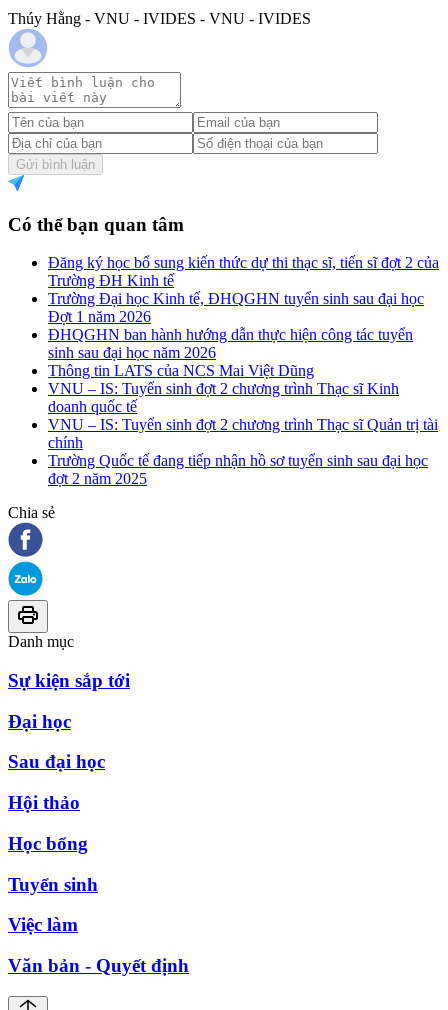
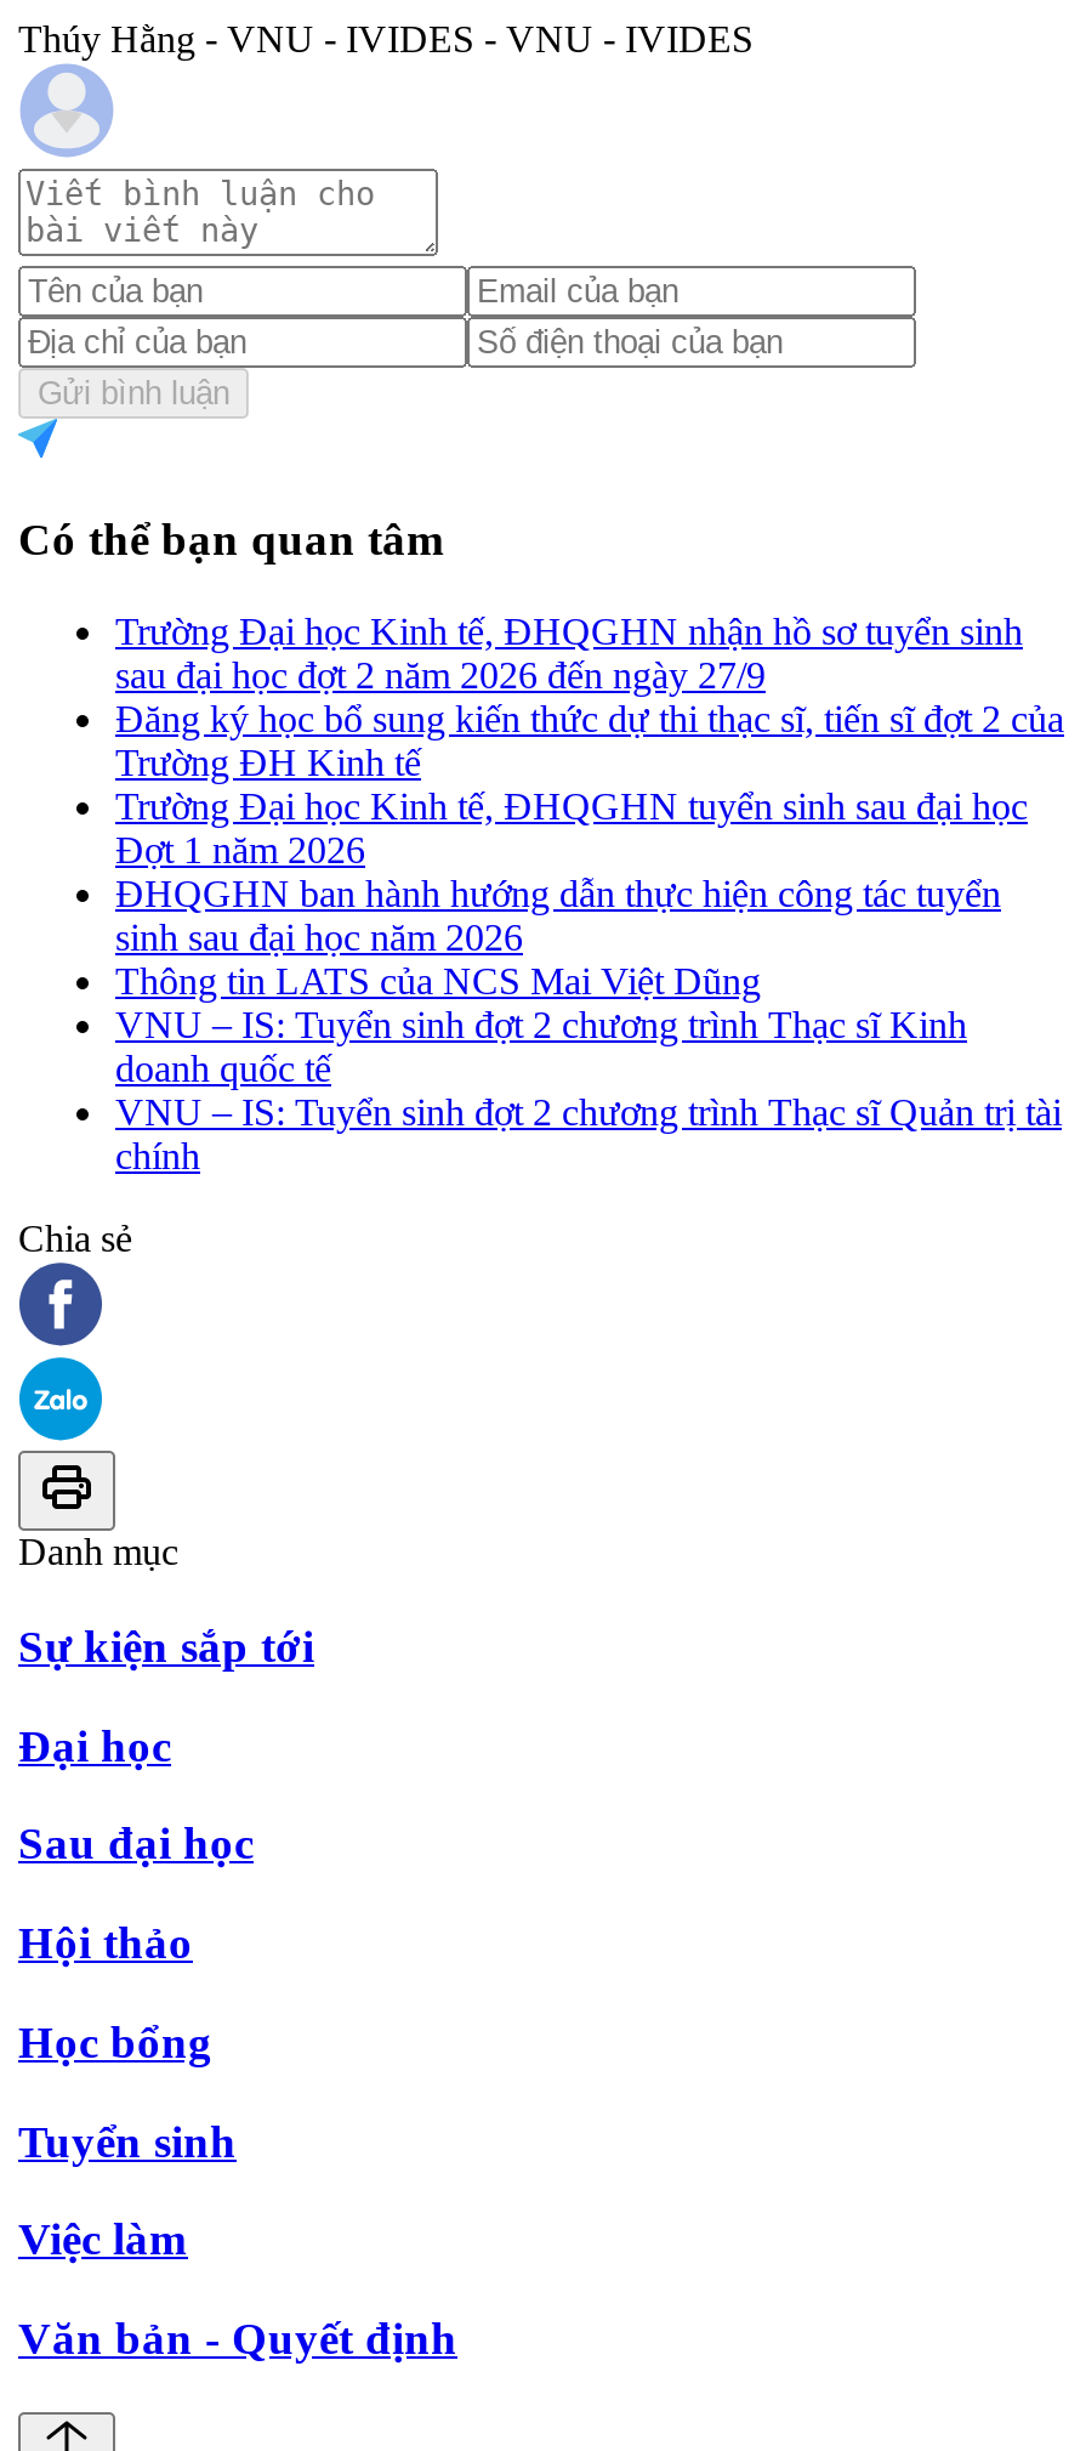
+ Trường Đại học Kinh tế, ĐHQGHN nhận hồ sơ tuyển sinh
+ sau đại học đợt 2 năm 2026 đến ngày 27/9

moved down: Đăng ký học bổ sung kiến thức dự thi thạc sĩ, tiến sĩ đợt 2 của | Trường ĐH Kinh tế | Trường Đại học Kinh tế, ĐHQGHN tuyển sinh sau đại học | ... | VNU – IS: Tuyển sinh đợt 2 chương trình Thạc sĩ Quản trị tài | chính

- Trường Quốc tế đang tiếp nhận hồ sơ tuyển sinh sau đại học
- đợt 2 năm 2025
